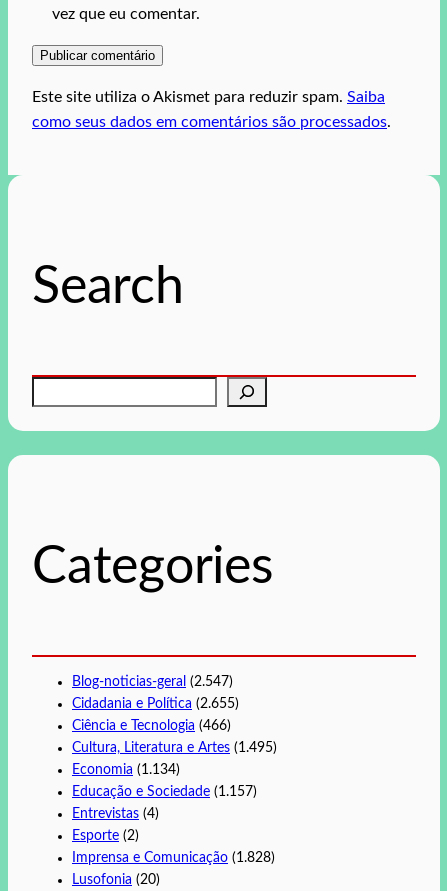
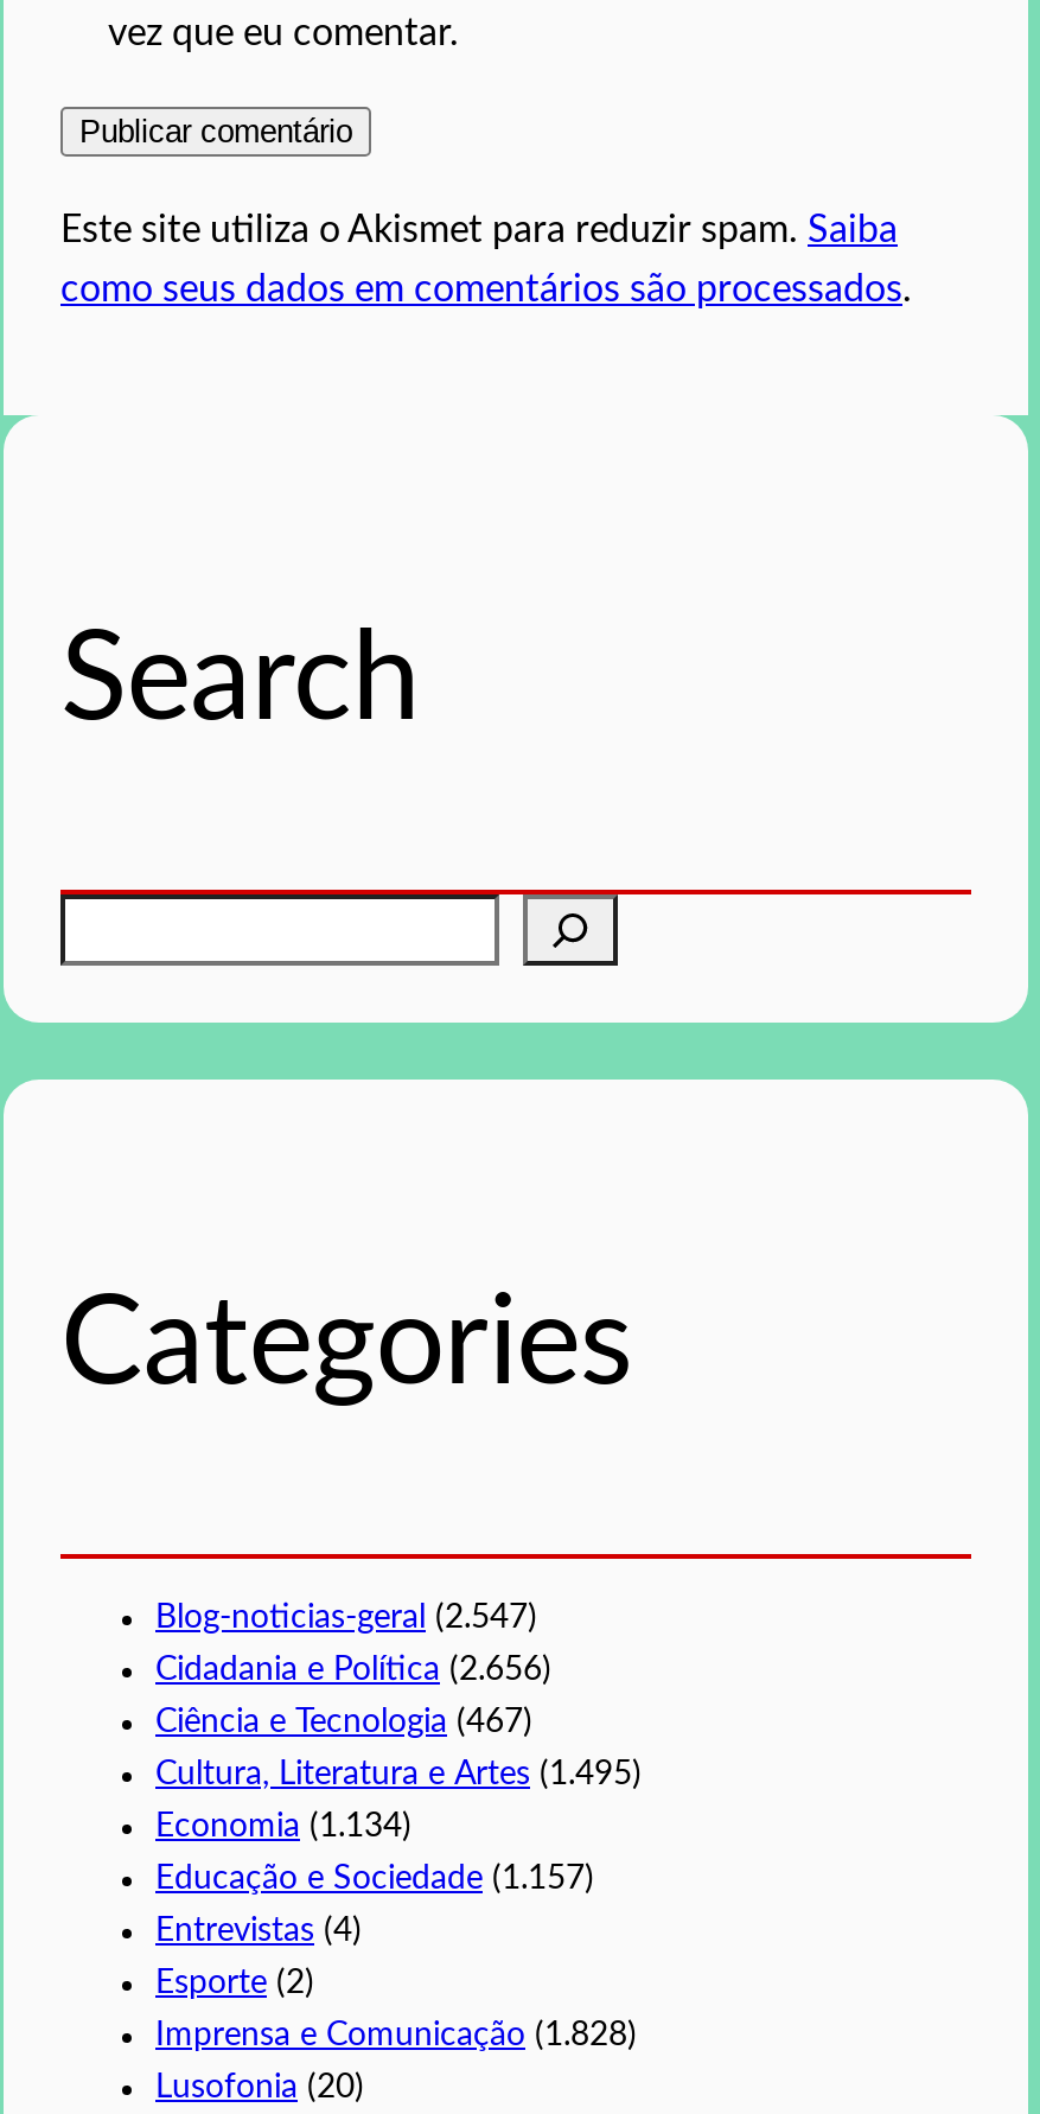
- Cidadania e Política (2.655)
+ Cidadania e Política (2.656)

- Ciência e Tecnologia (466)
+ Ciência e Tecnologia (467)
